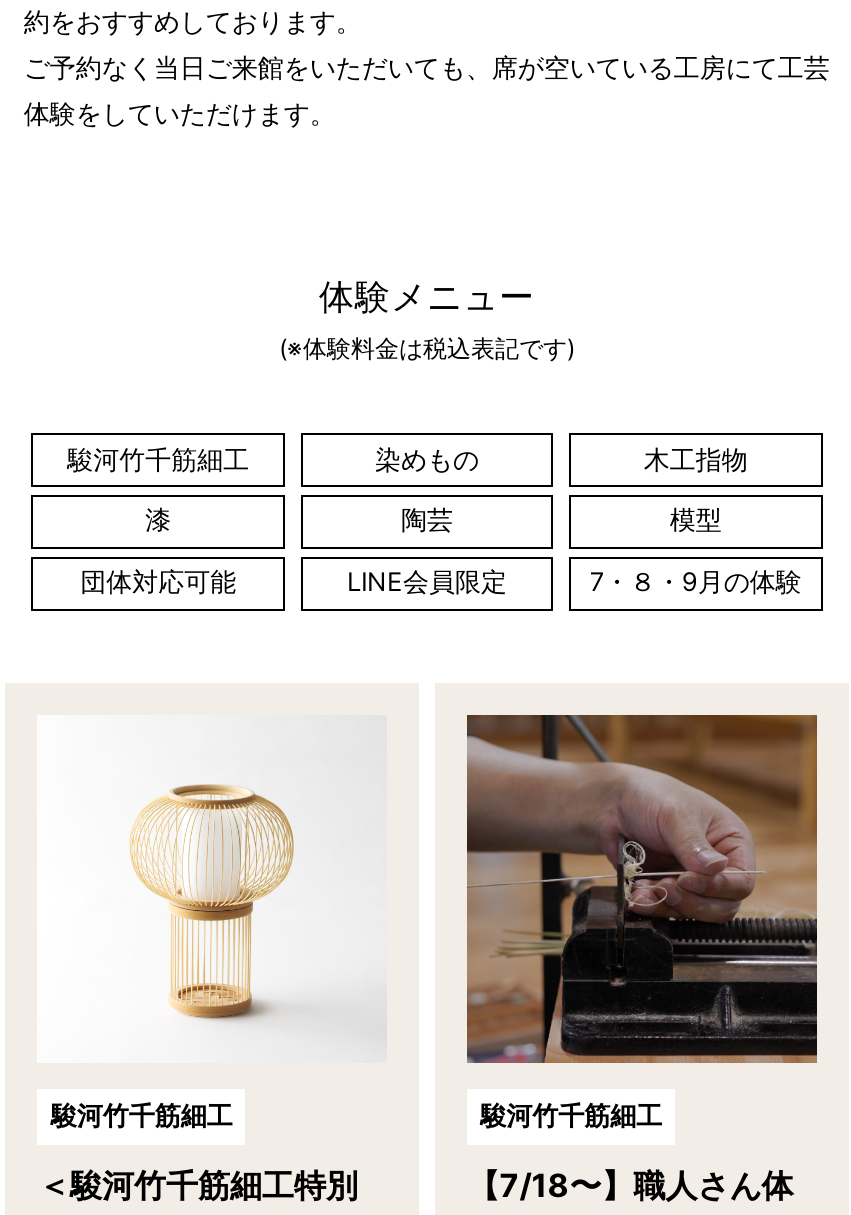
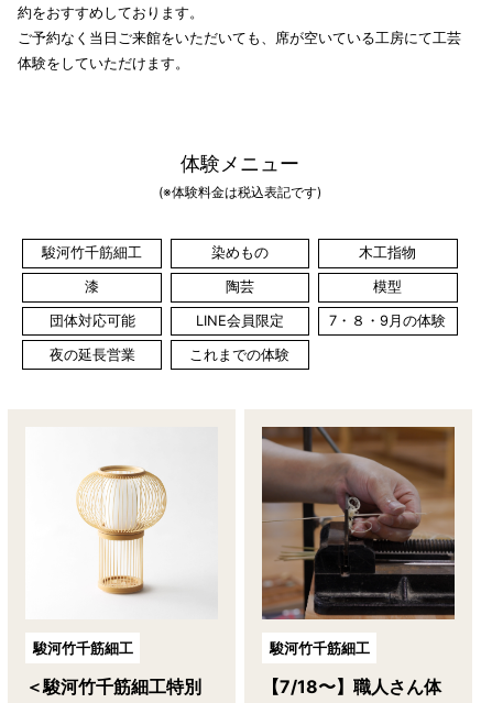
+ 夜の延長営業
+ これまでの体験
